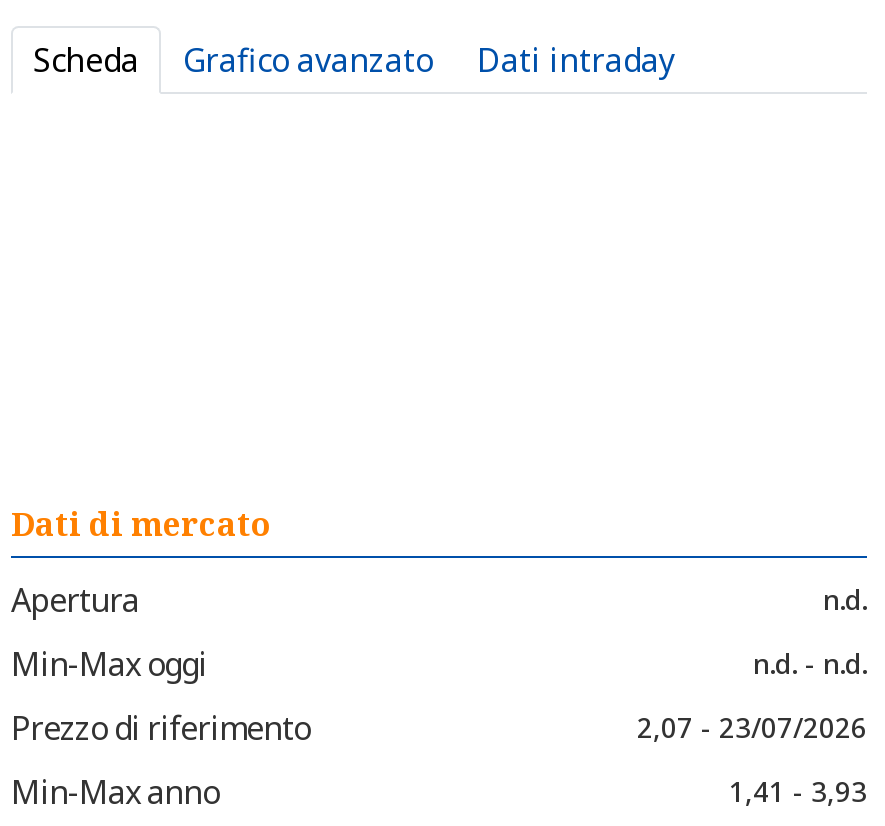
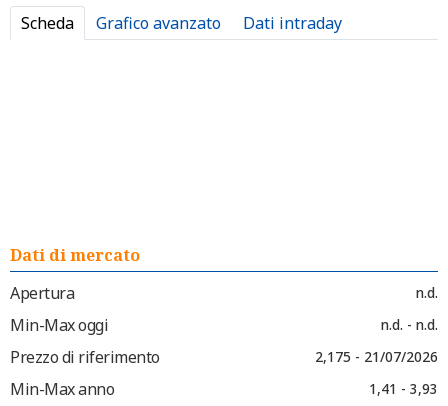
- 2,07 - 23/07/2026
+ 2,175 - 21/07/2026
